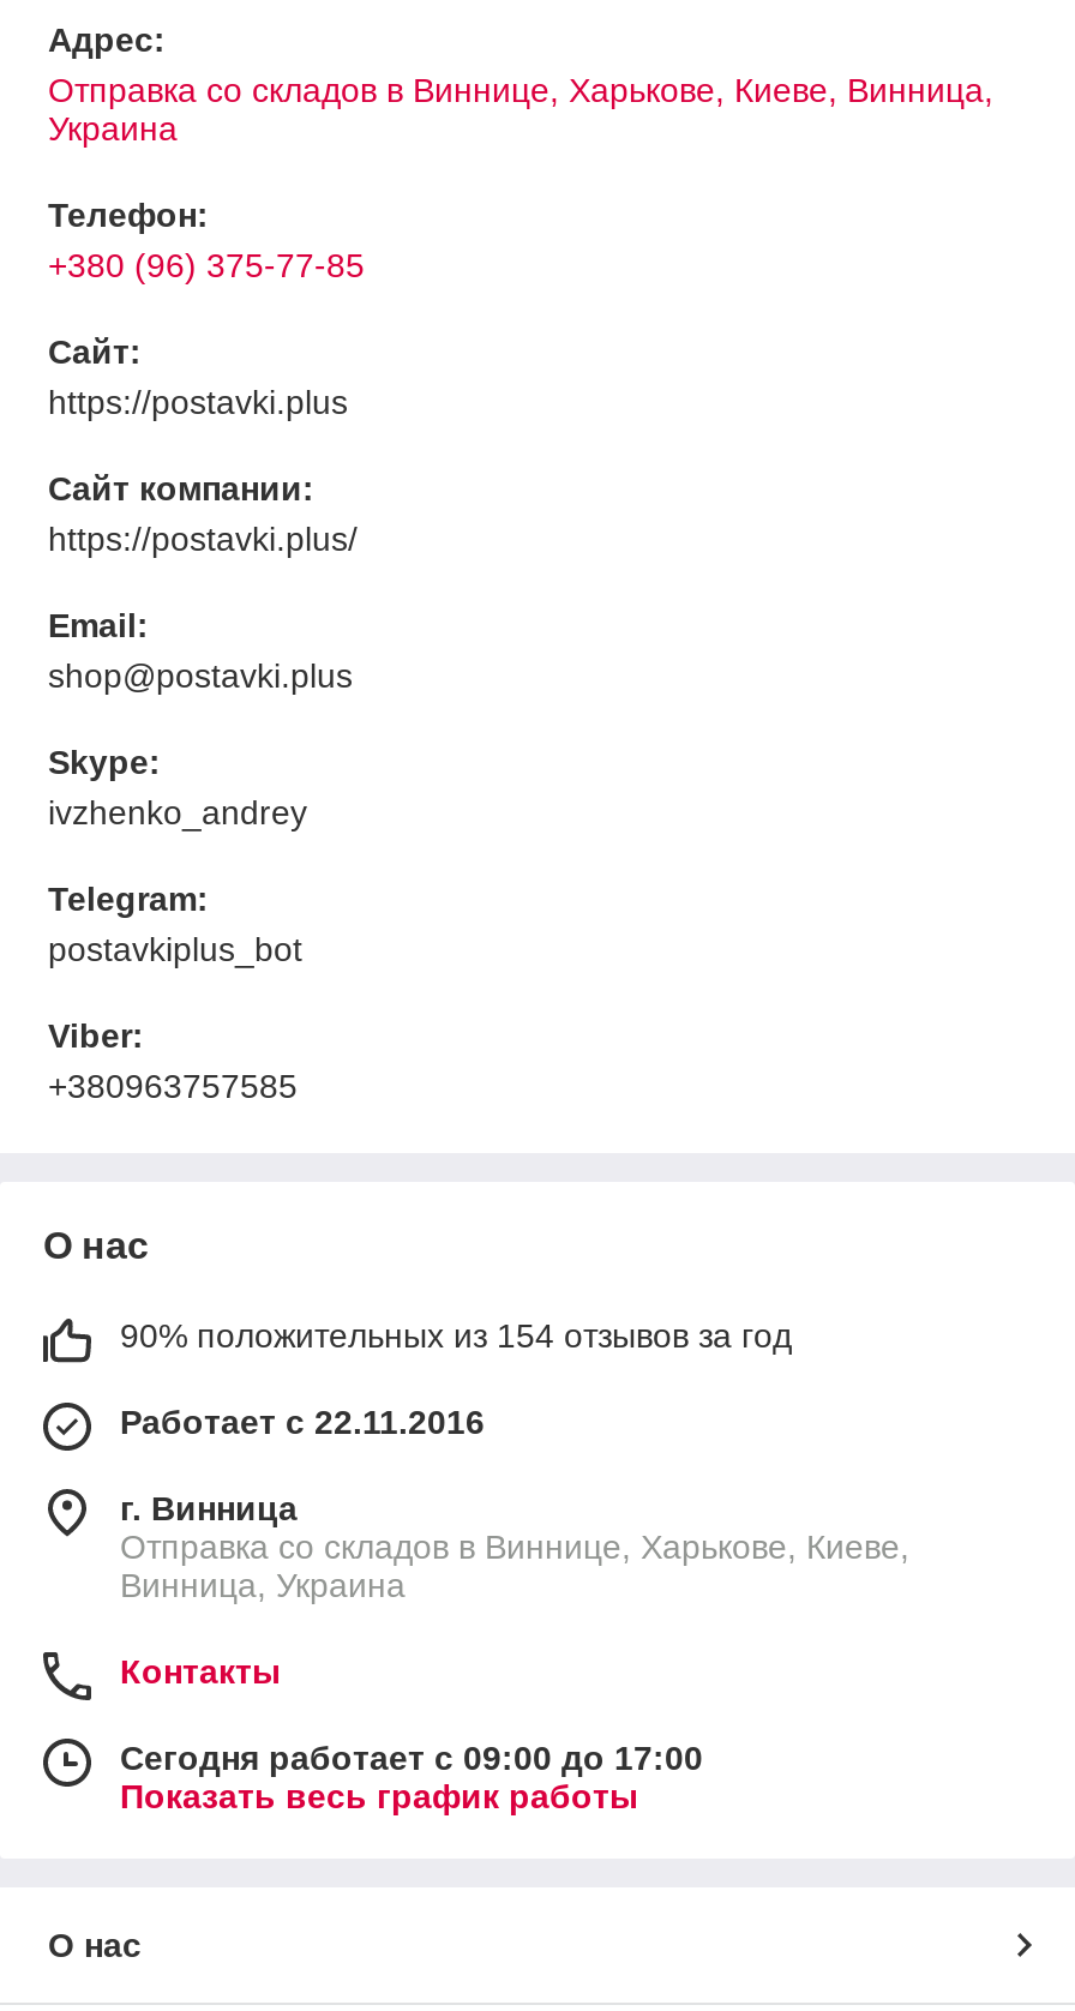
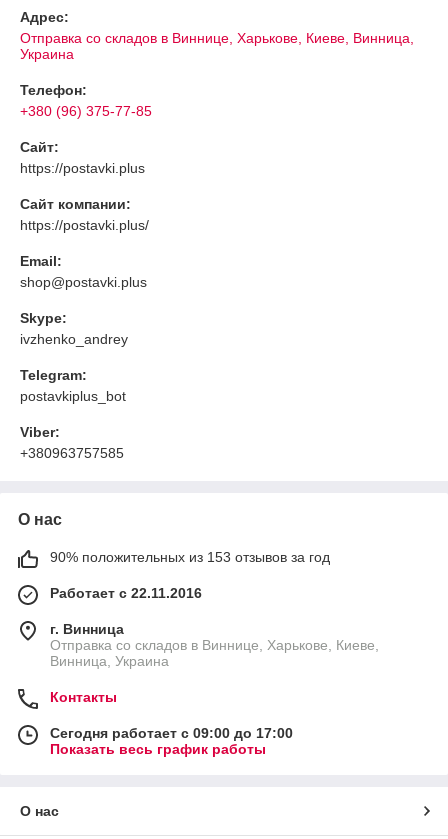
- 90% положительных из 154 отзывов за год
+ 90% положительных из 153 отзывов за год
